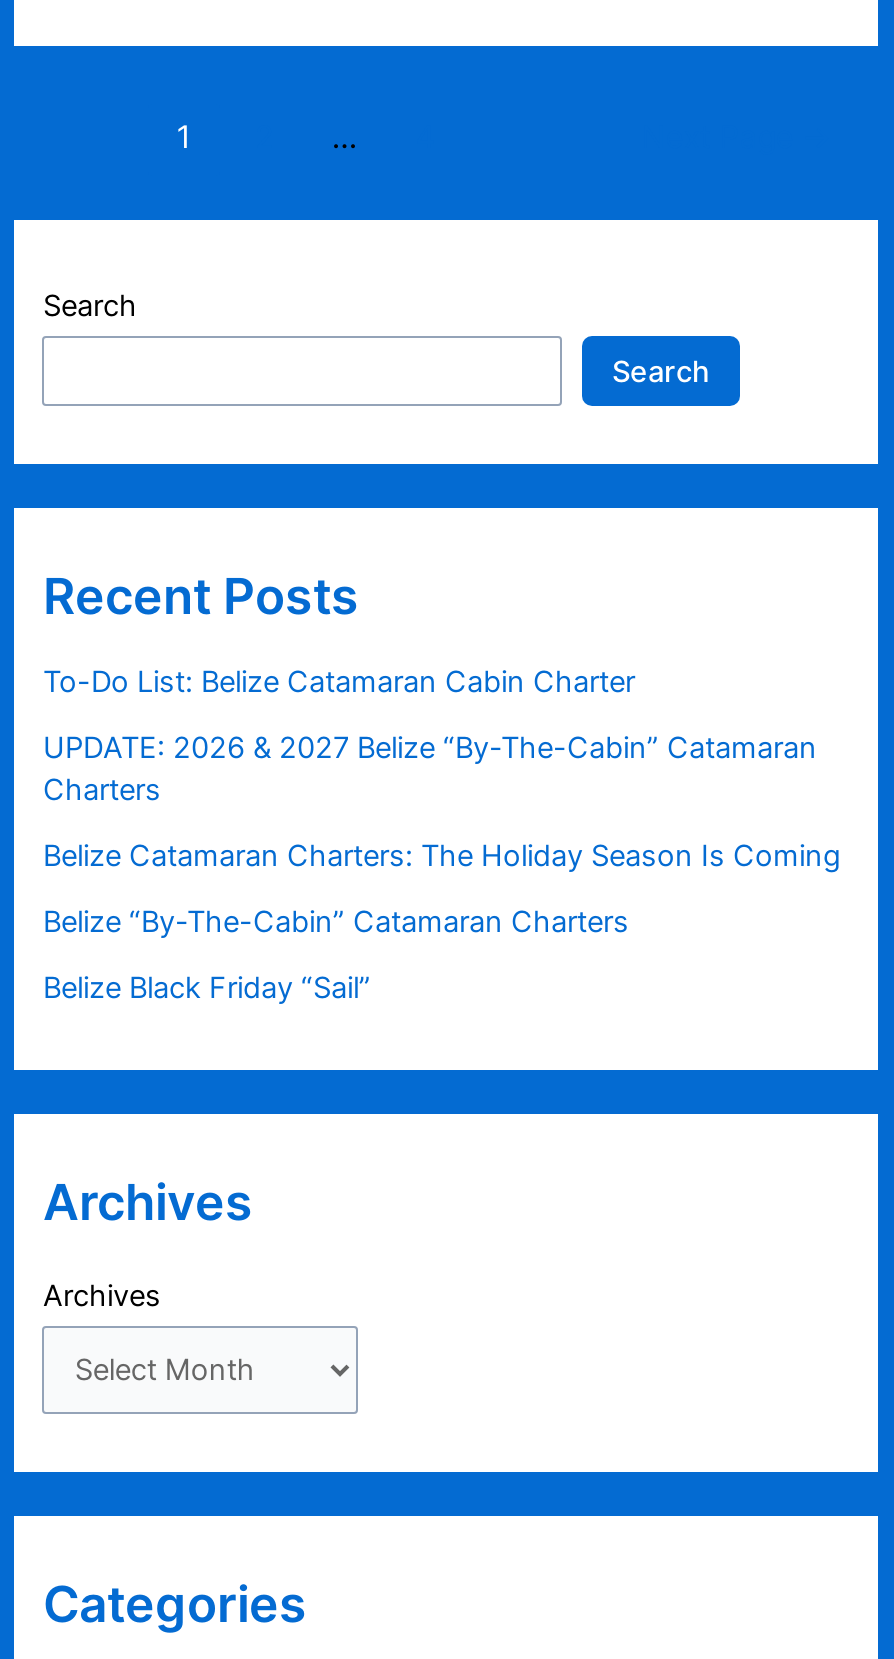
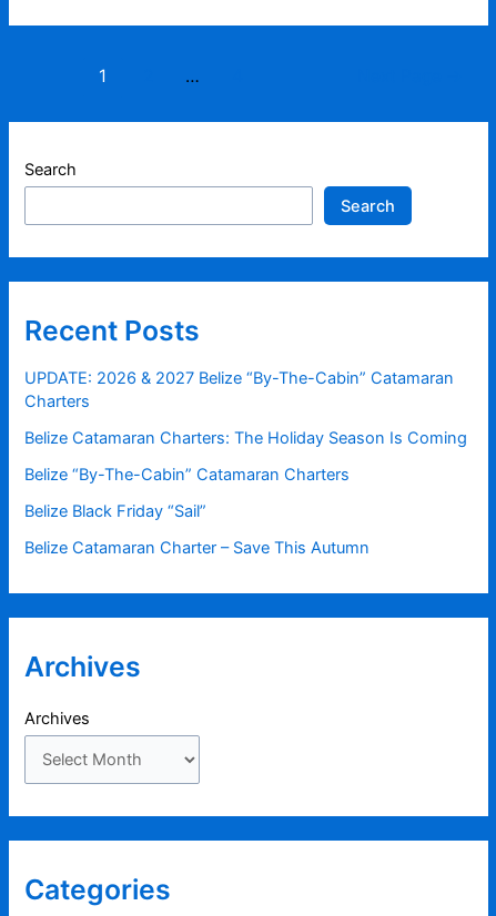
- To-Do List: Belize Catamaran Cabin Charter

moved up: UPDATE: 2026 & 2027 Belize “By-The-Cabin” Catamaran | Charters | Belize Catamaran Charters: The Holiday Season Is Coming | Belize “By-The-Cabin” Catamaran Charters | Belize Black Friday “Sail”

+ Belize Catamaran Charter – Save This Autumn
